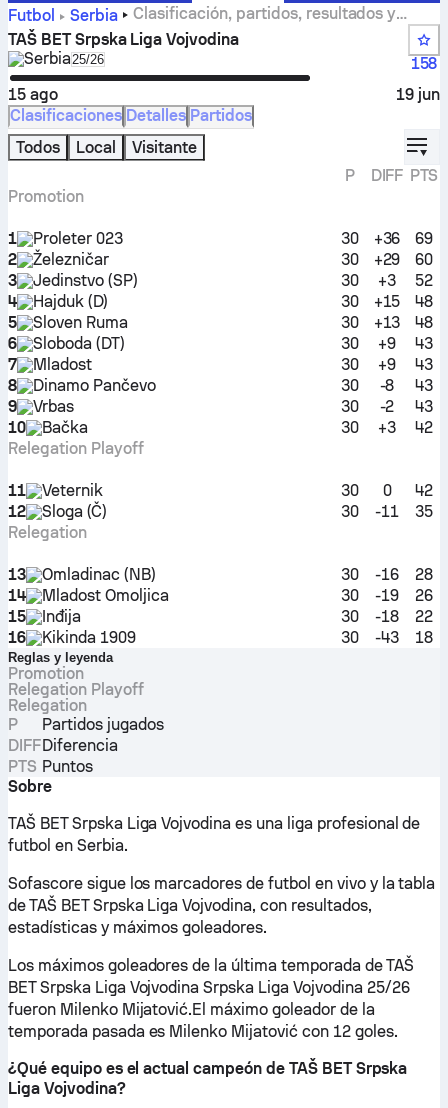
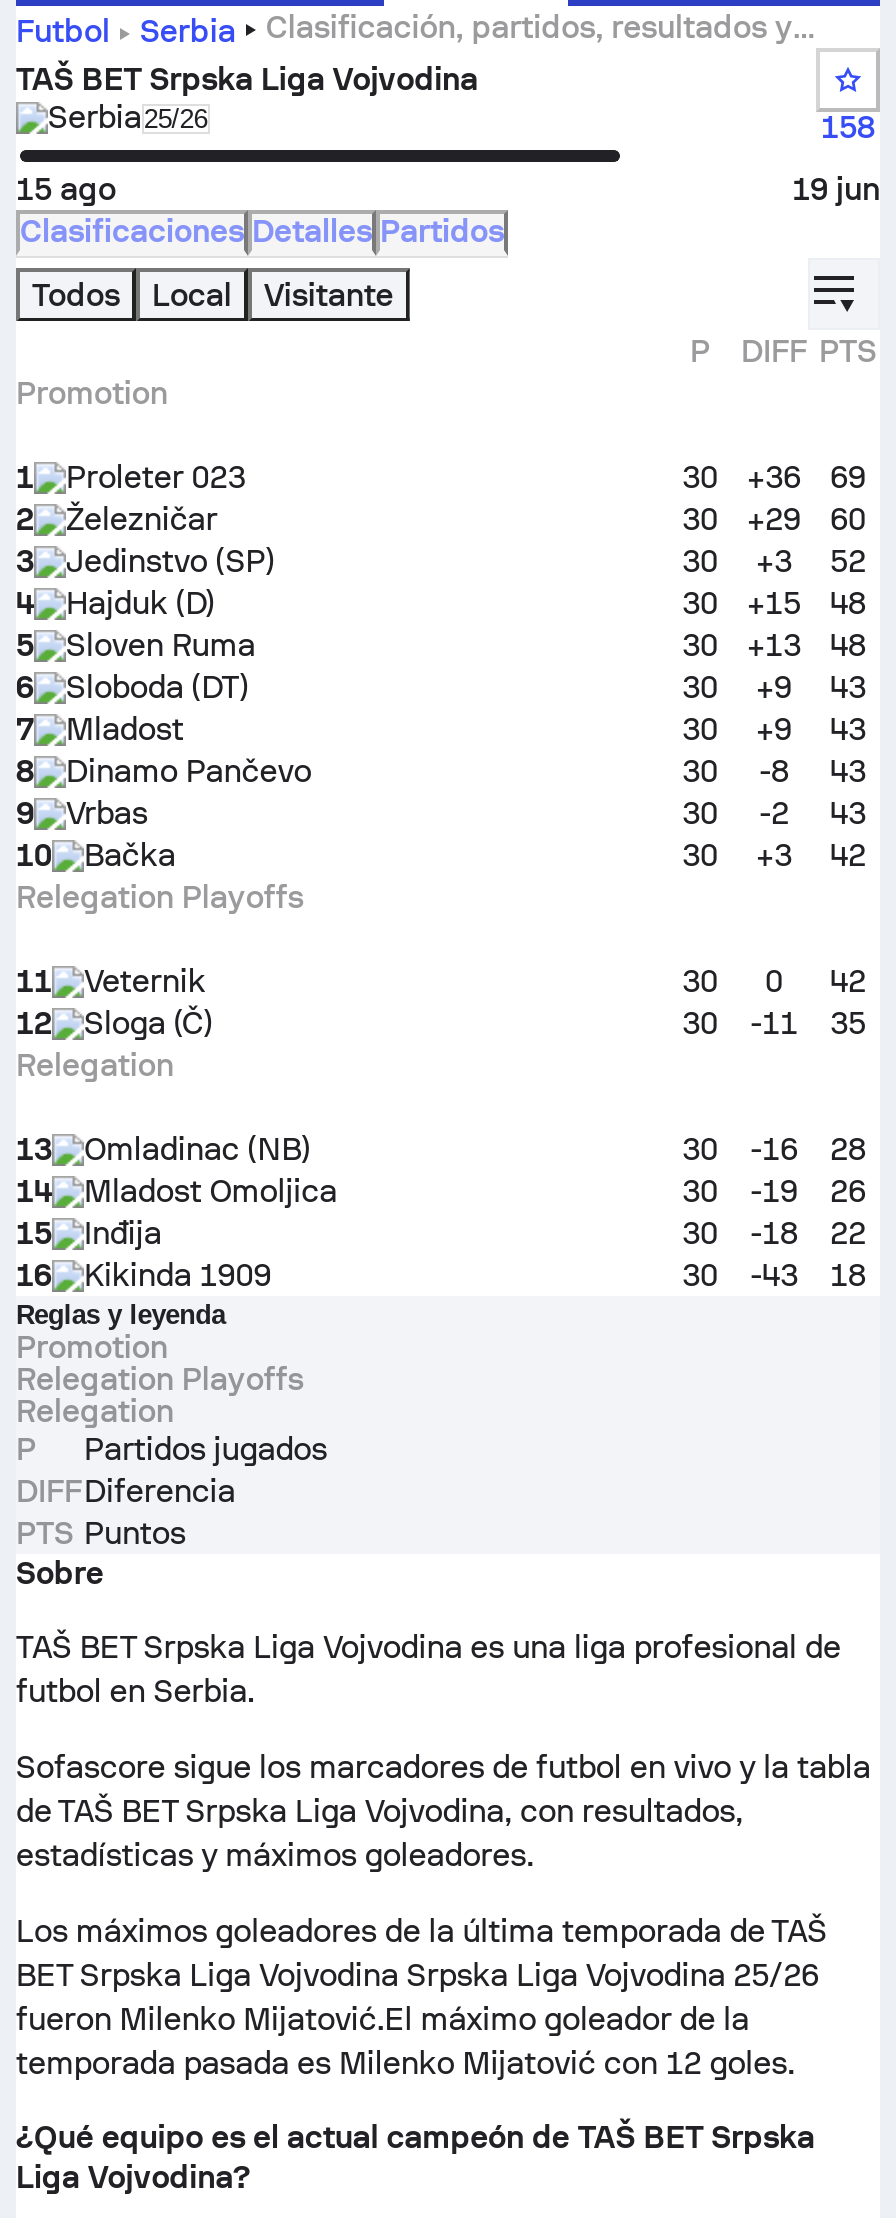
- Relegation Playoff
+ Relegation Playoffs

- Relegation Playoff
+ Relegation Playoffs
